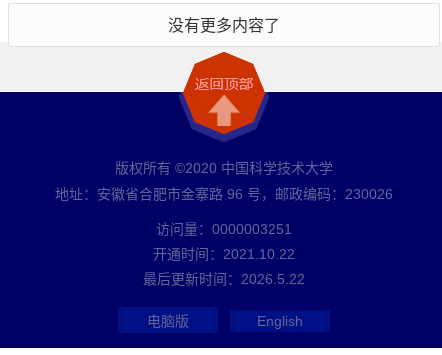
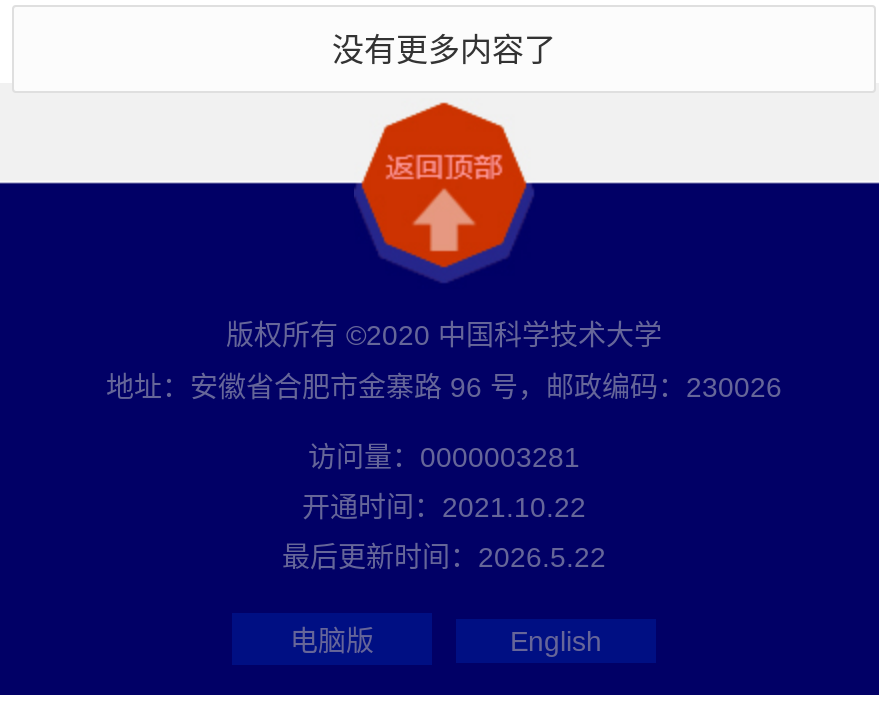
- 访问量：0000003251
+ 访问量：0000003281
